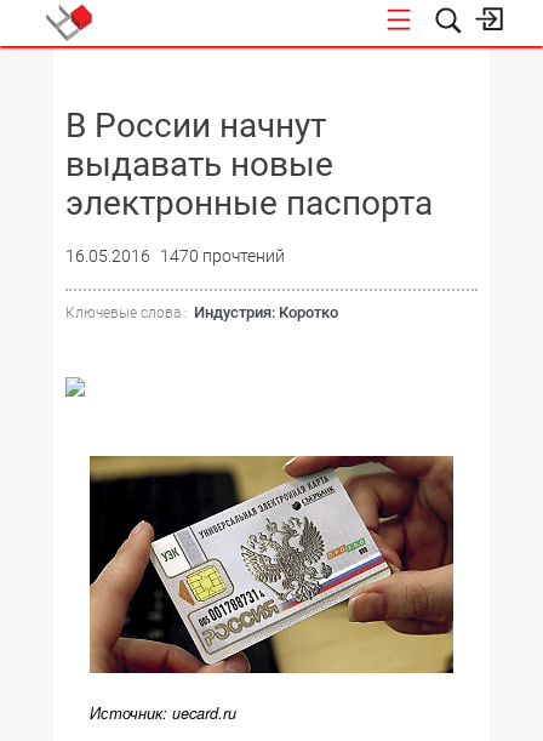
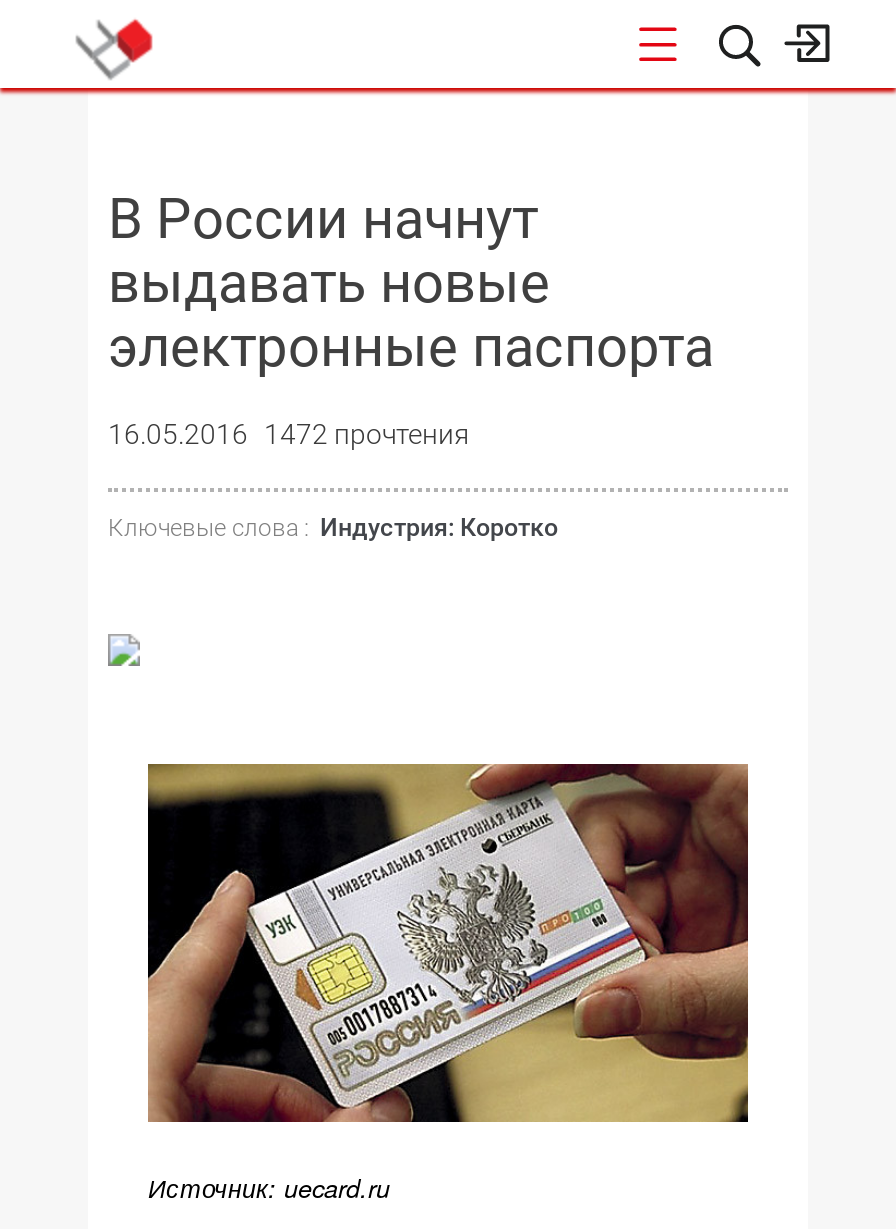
- 16.05.2016 1470 прочтений
+ 16.05.2016 1472 прочтения
